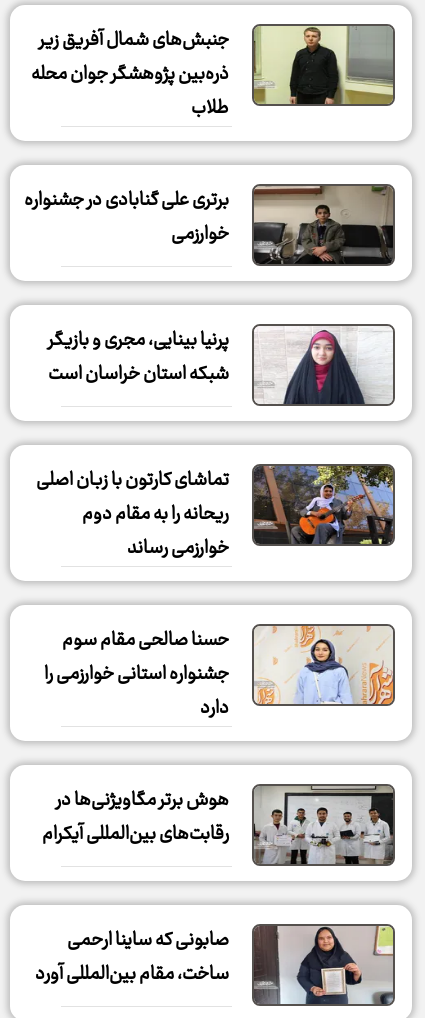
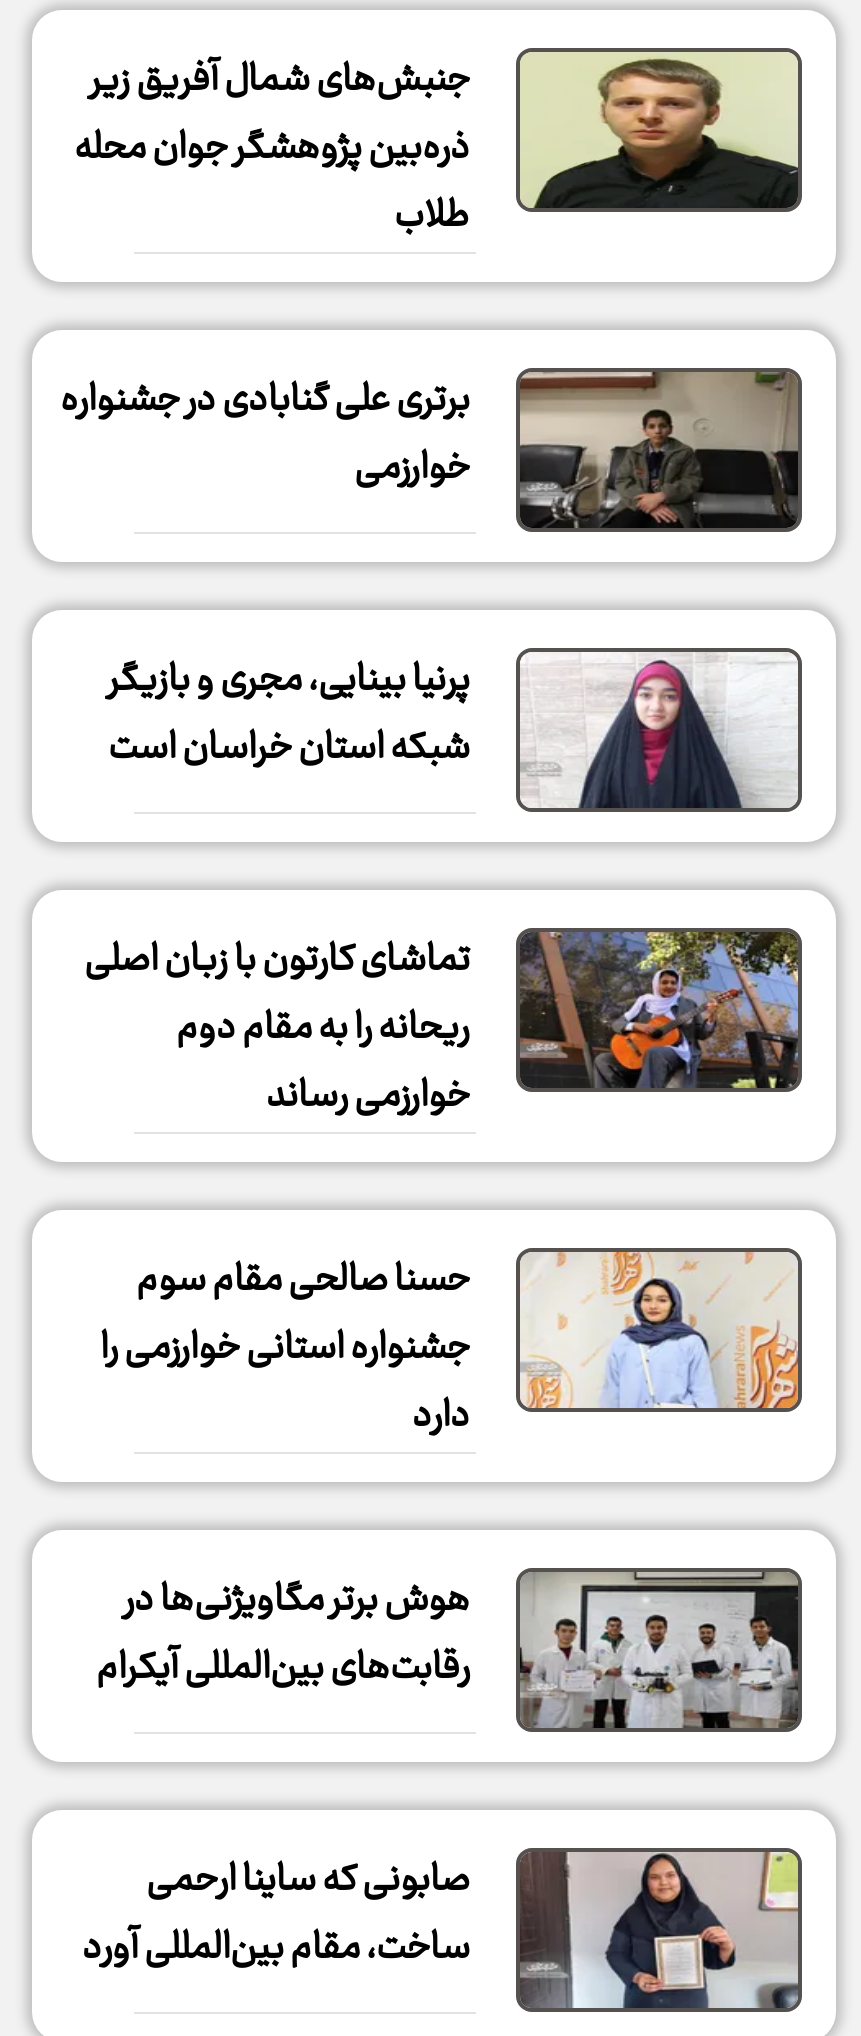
- [image]
+ [image]
